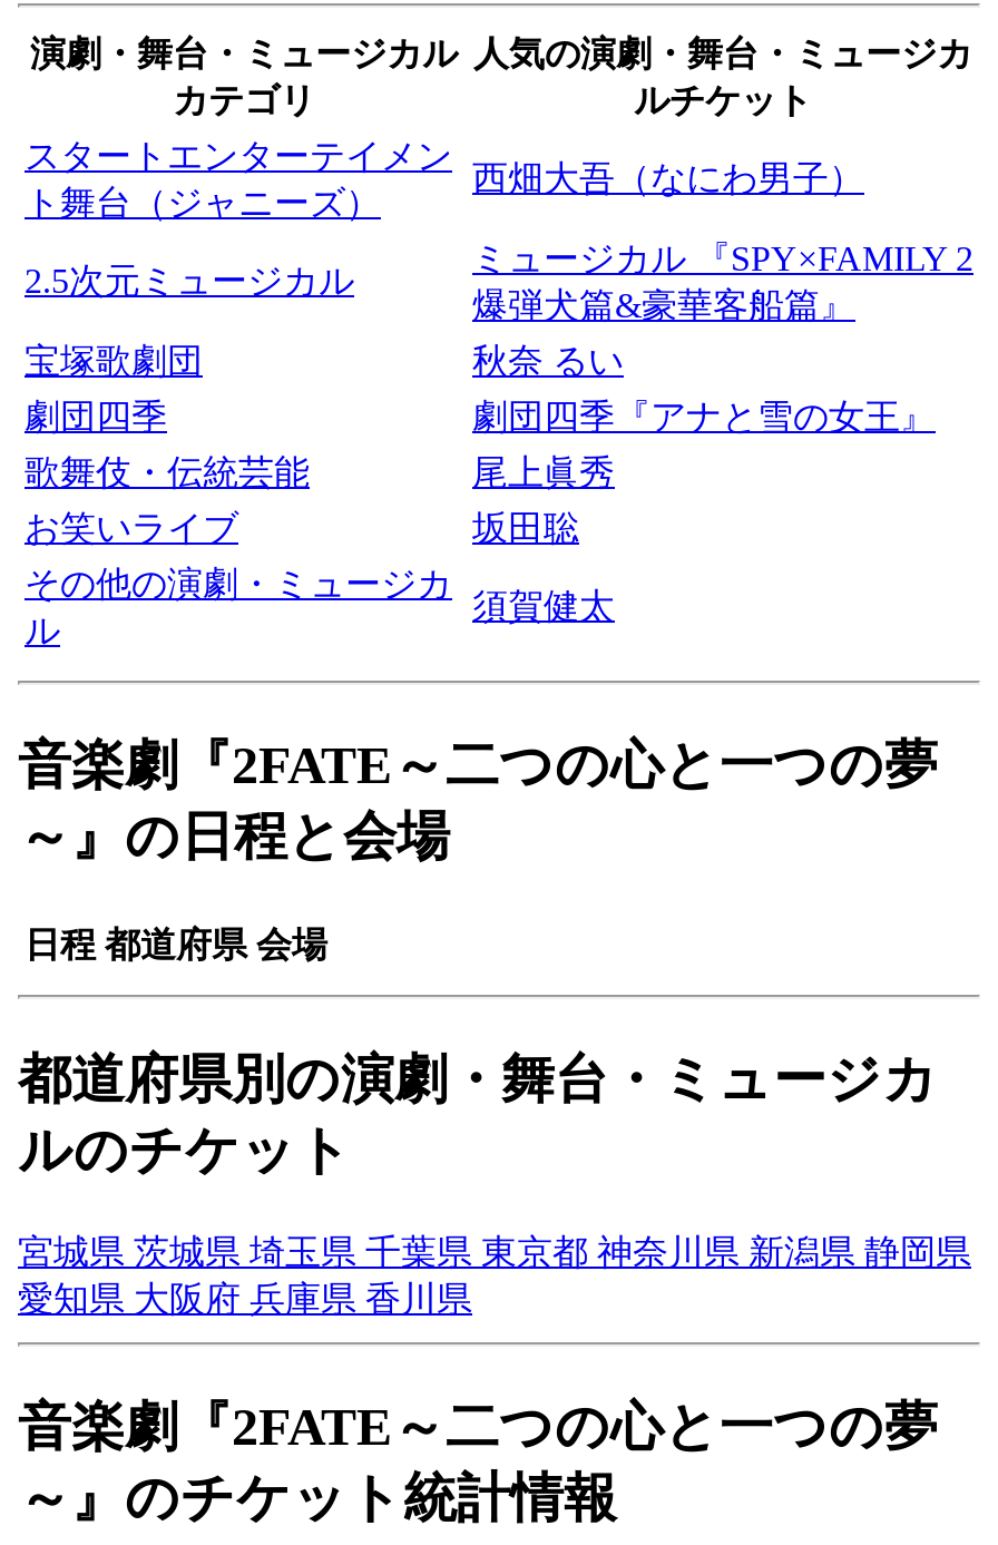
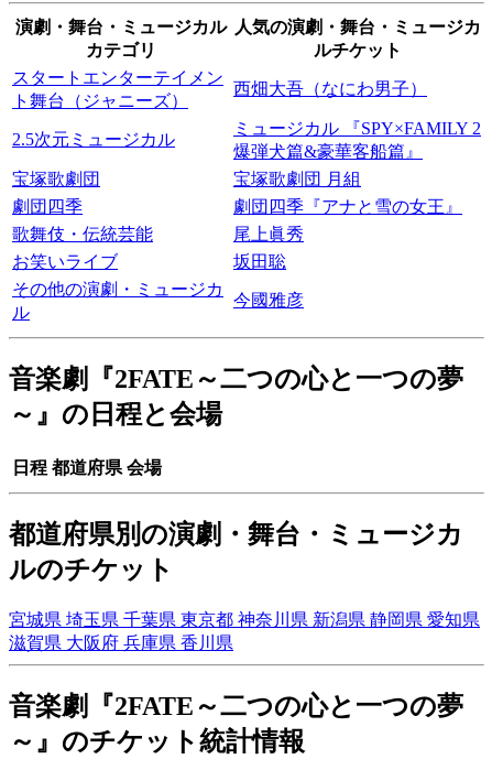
- 秋奈 るい
+ 宝塚歌劇団 月組

- 須賀健太
+ 今國雅彦

- 宮城県茨城県埼玉県千葉県東京都神奈川県新潟県静岡県
+ 宮城県埼玉県千葉県東京都神奈川県新潟県静岡県愛知県

- 愛知県大阪府兵庫県香川県
+ 滋賀県大阪府兵庫県香川県
